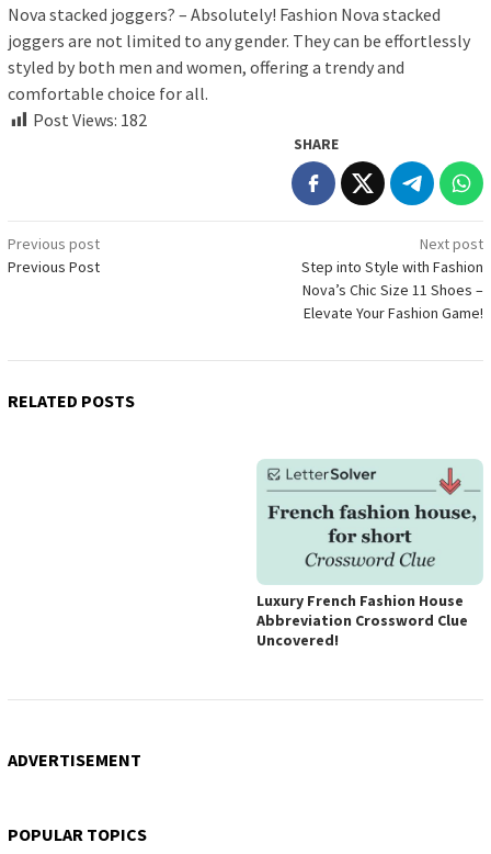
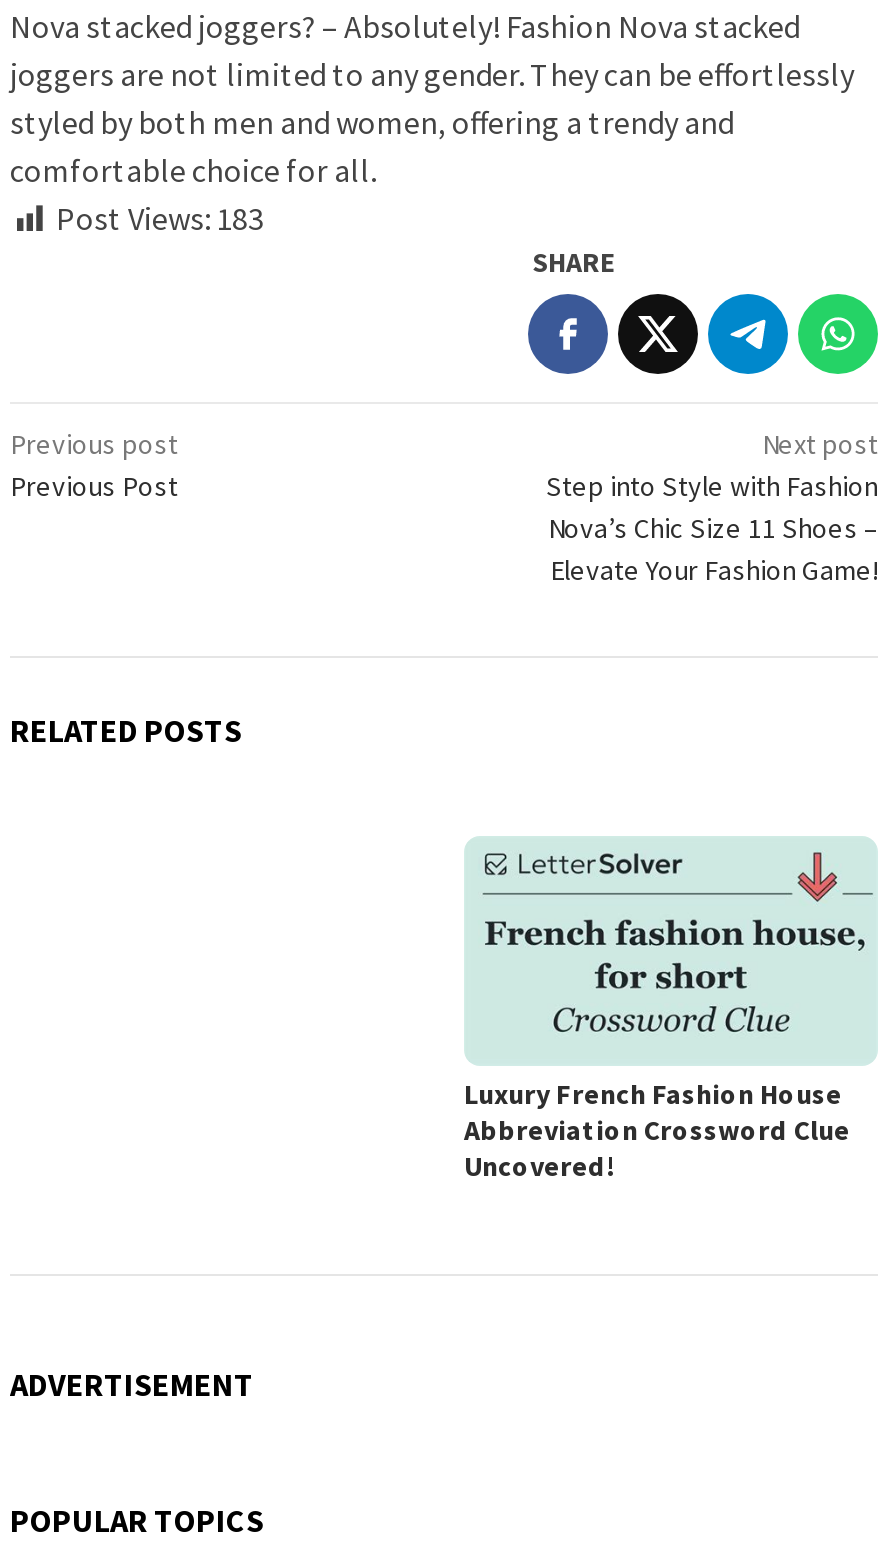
- Post Views: 182
+ Post Views: 183
